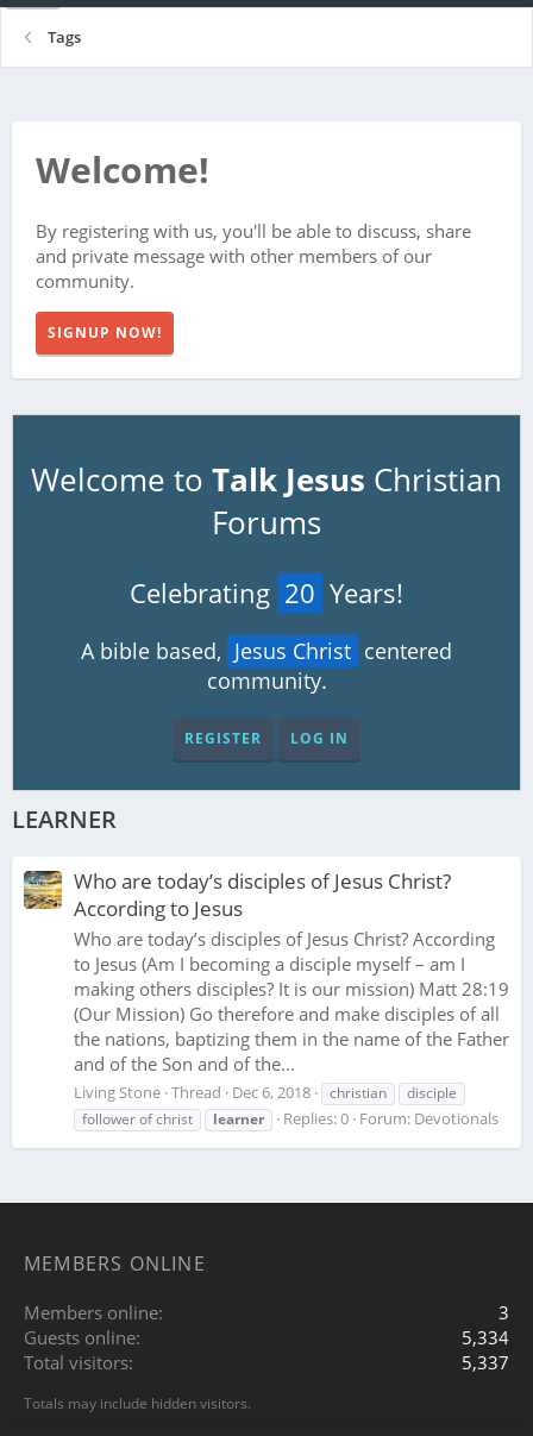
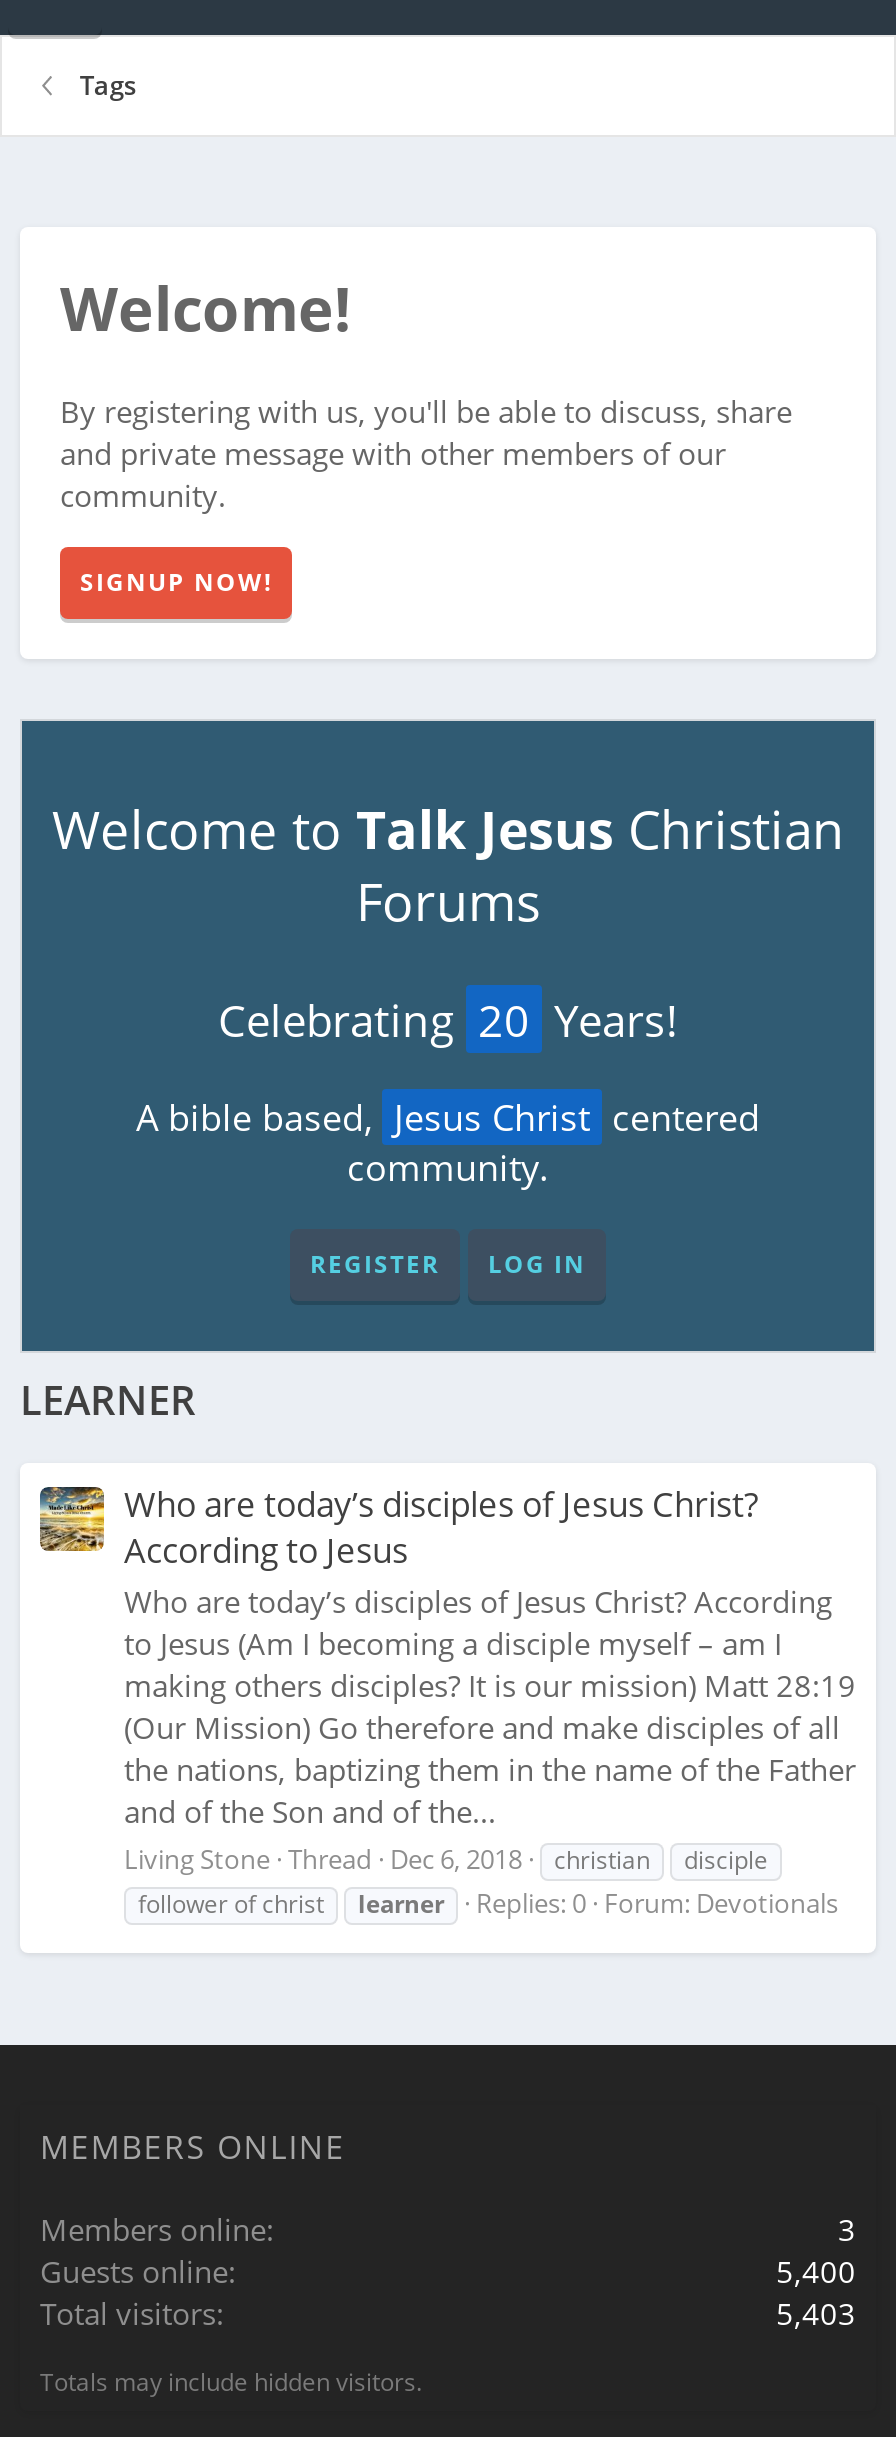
- 5,334
+ 5,400

- 5,337
+ 5,403
